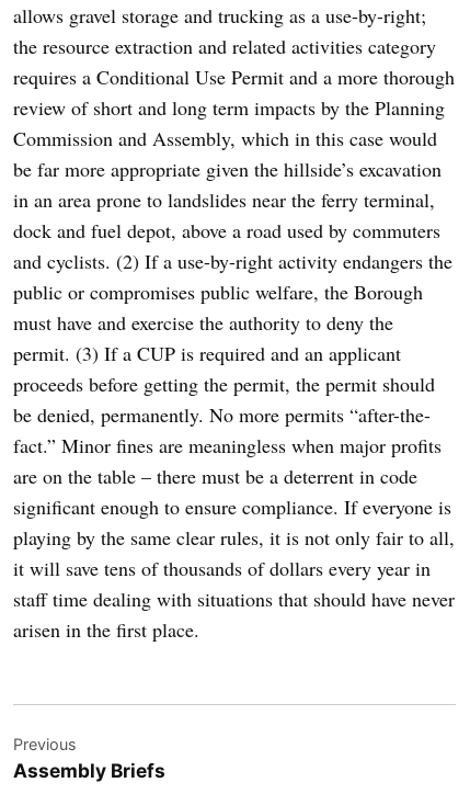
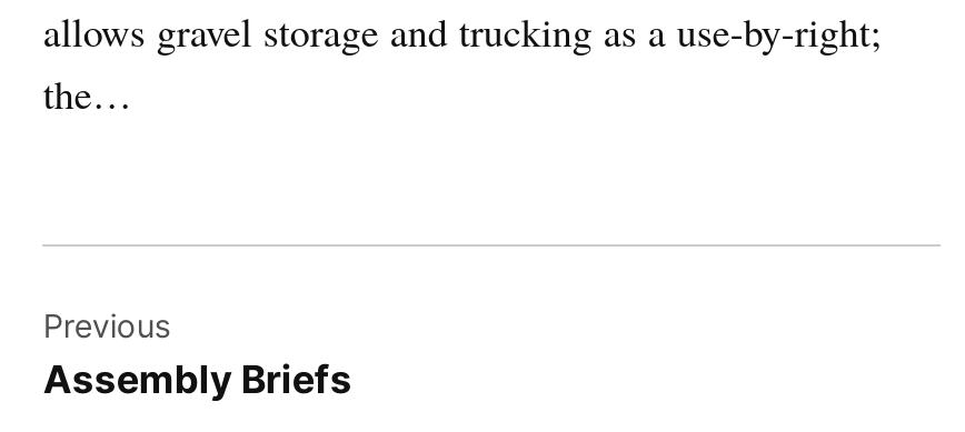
- the resource extraction and related activities category
- requires a Conditional Use Permit and a more thorough
- review of short and long term impacts by the Planning
- Commission and Assembly, which in this case would
- be far more appropriate given the hillside’s excavation
- in an area prone to landslides near the ferry terminal,
- dock and fuel depot, above a road used by commuters
- and cyclists. (2) If a use-by-right activity endangers the
- public or compromises public welfare, the Borough
- must have and exercise the authority to deny the
- permit. (3) If a CUP is required and an applicant
- proceeds before getting the permit, the permit should
- be denied, permanently. No more permits “after-the-
- fact.” Minor fines are meaningless when major profits
- are on the table – there must be a deterrent in code
- significant enough to ensure compliance. If everyone is
- playing by the same clear rules, it is not only fair to all,
- it will save tens of thousands of dollars every year in
- staff time dealing with situations that should have never
- arisen in the first place.
+ the…
